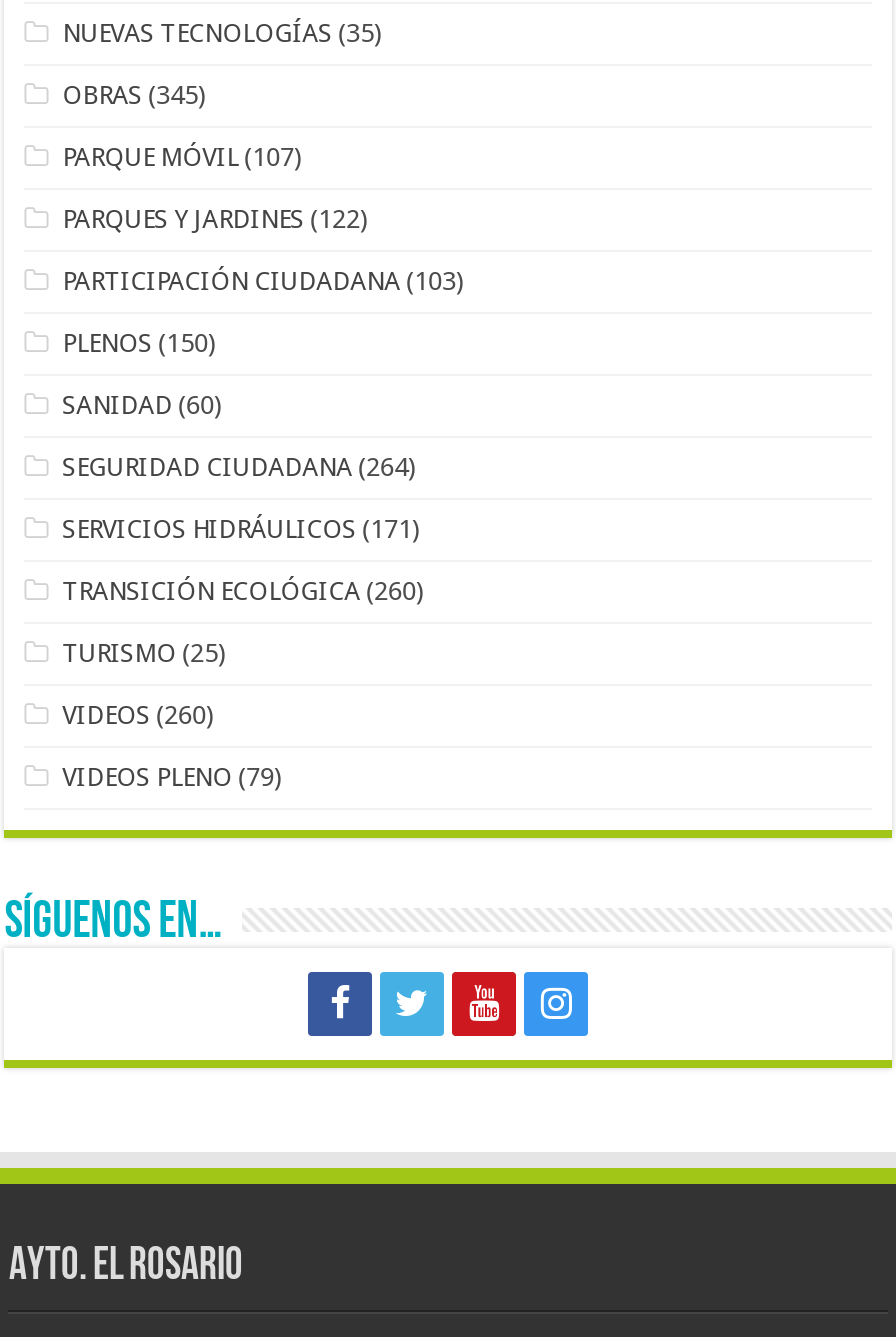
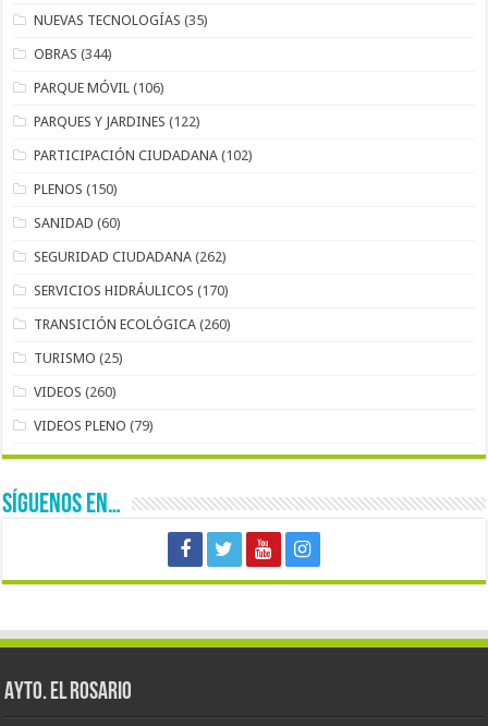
- OBRAS (345)
+ OBRAS (344)

- PARQUE MÓVIL (107)
+ PARQUE MÓVIL (106)

- PARTICIPACIÓN CIUDADANA (103)
+ PARTICIPACIÓN CIUDADANA (102)

- SEGURIDAD CIUDADANA (264)
+ SEGURIDAD CIUDADANA (262)

- SERVICIOS HIDRÁULICOS (171)
+ SERVICIOS HIDRÁULICOS (170)
